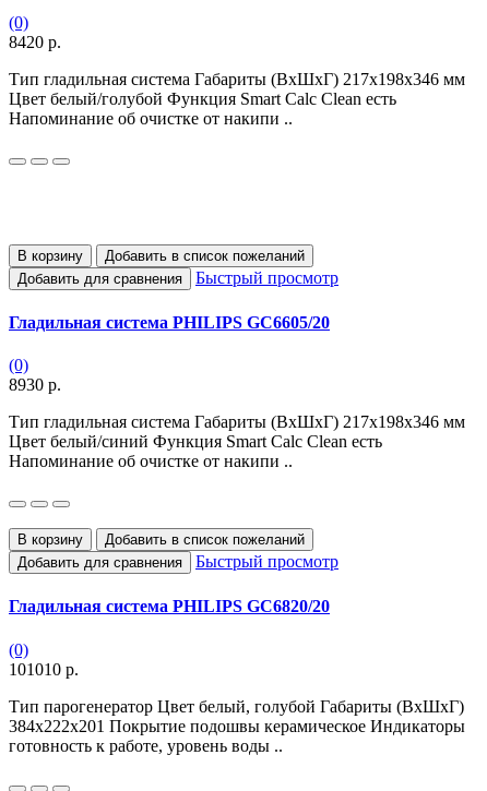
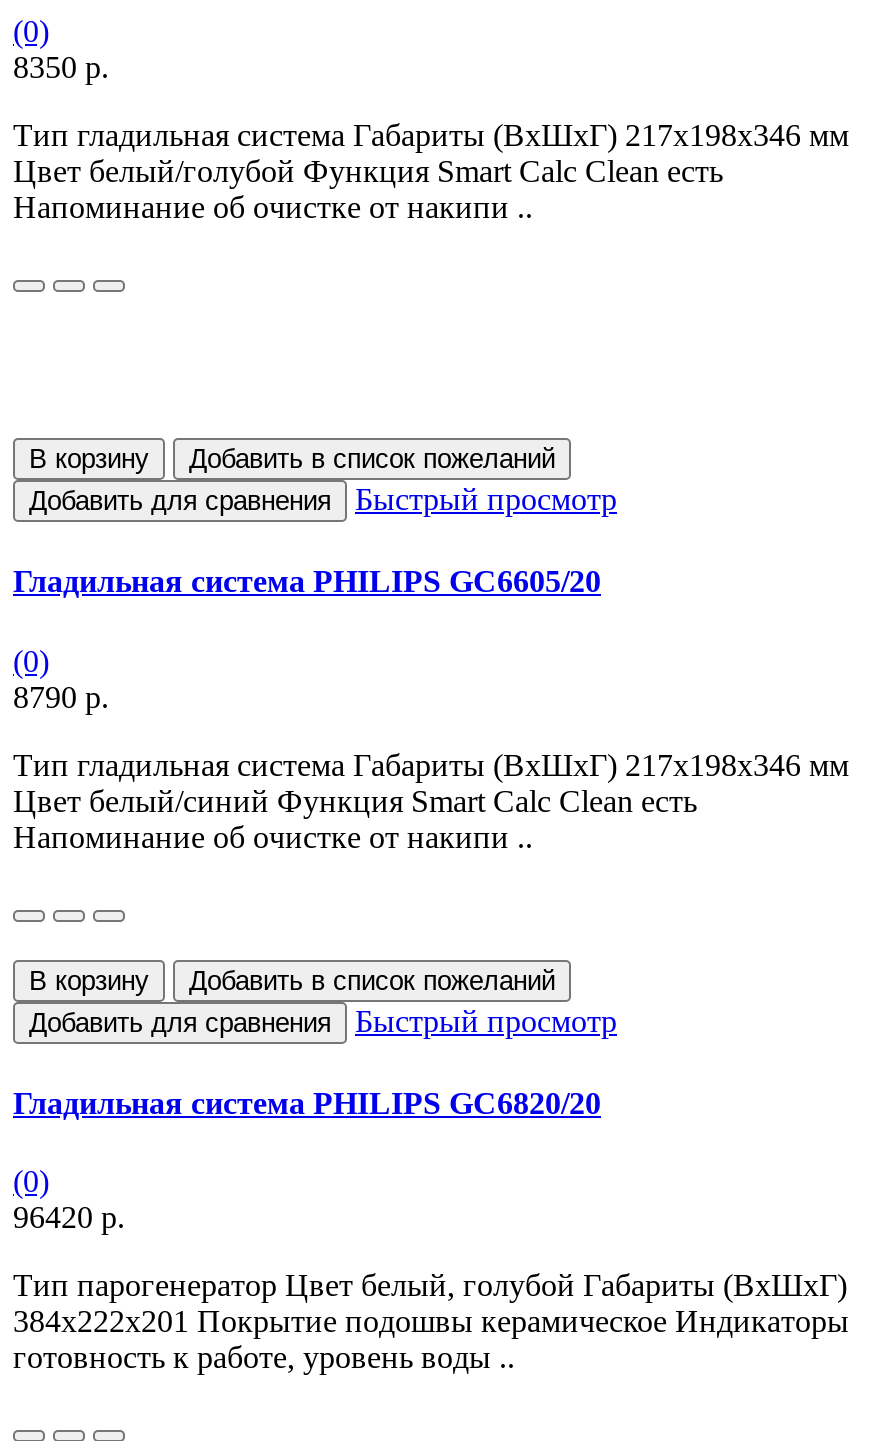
- 8420 р.
+ 8350 р.

- 8930 р.
+ 8790 р.

- 101010 р.
+ 96420 р.
